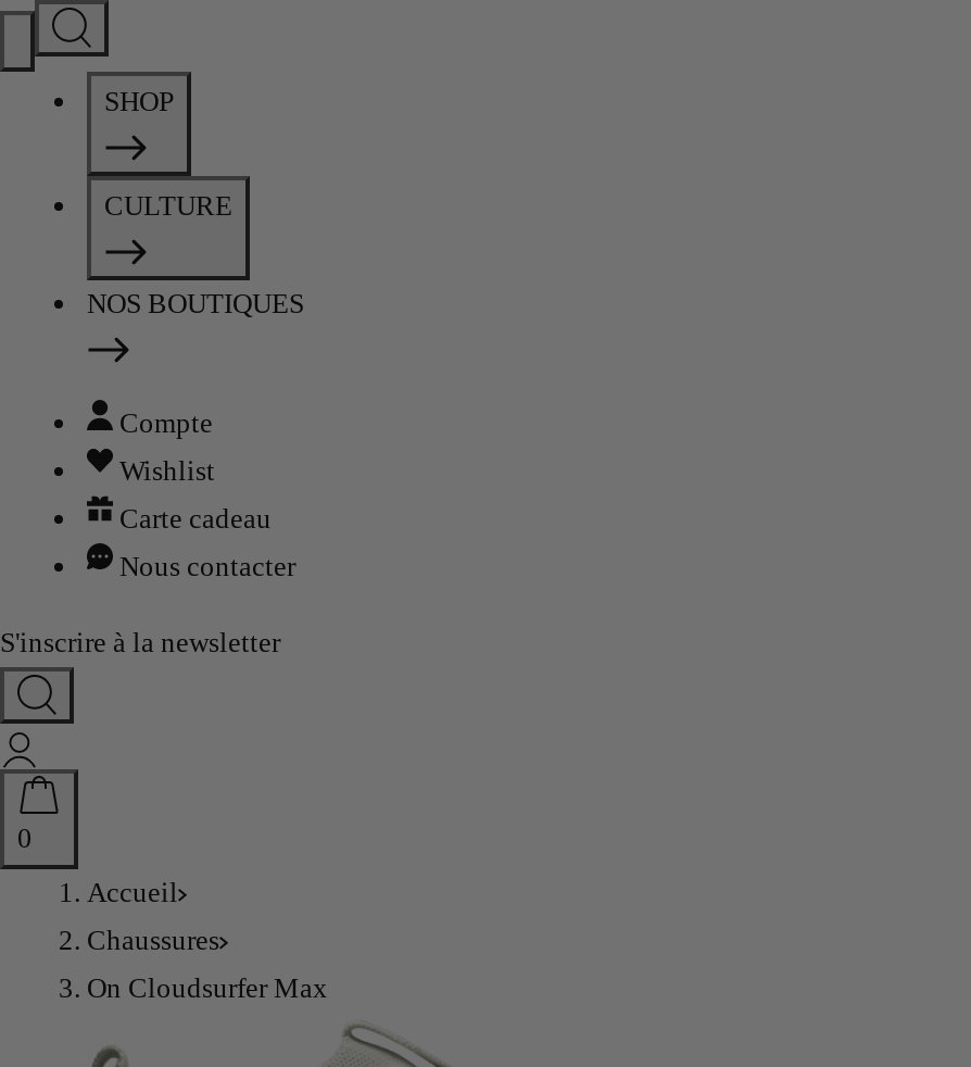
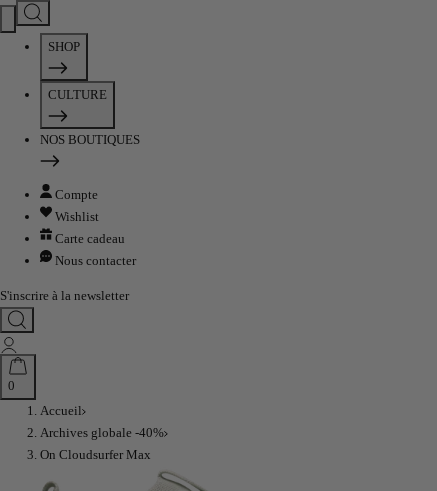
- Chaussures
+ Archives globale -40%
